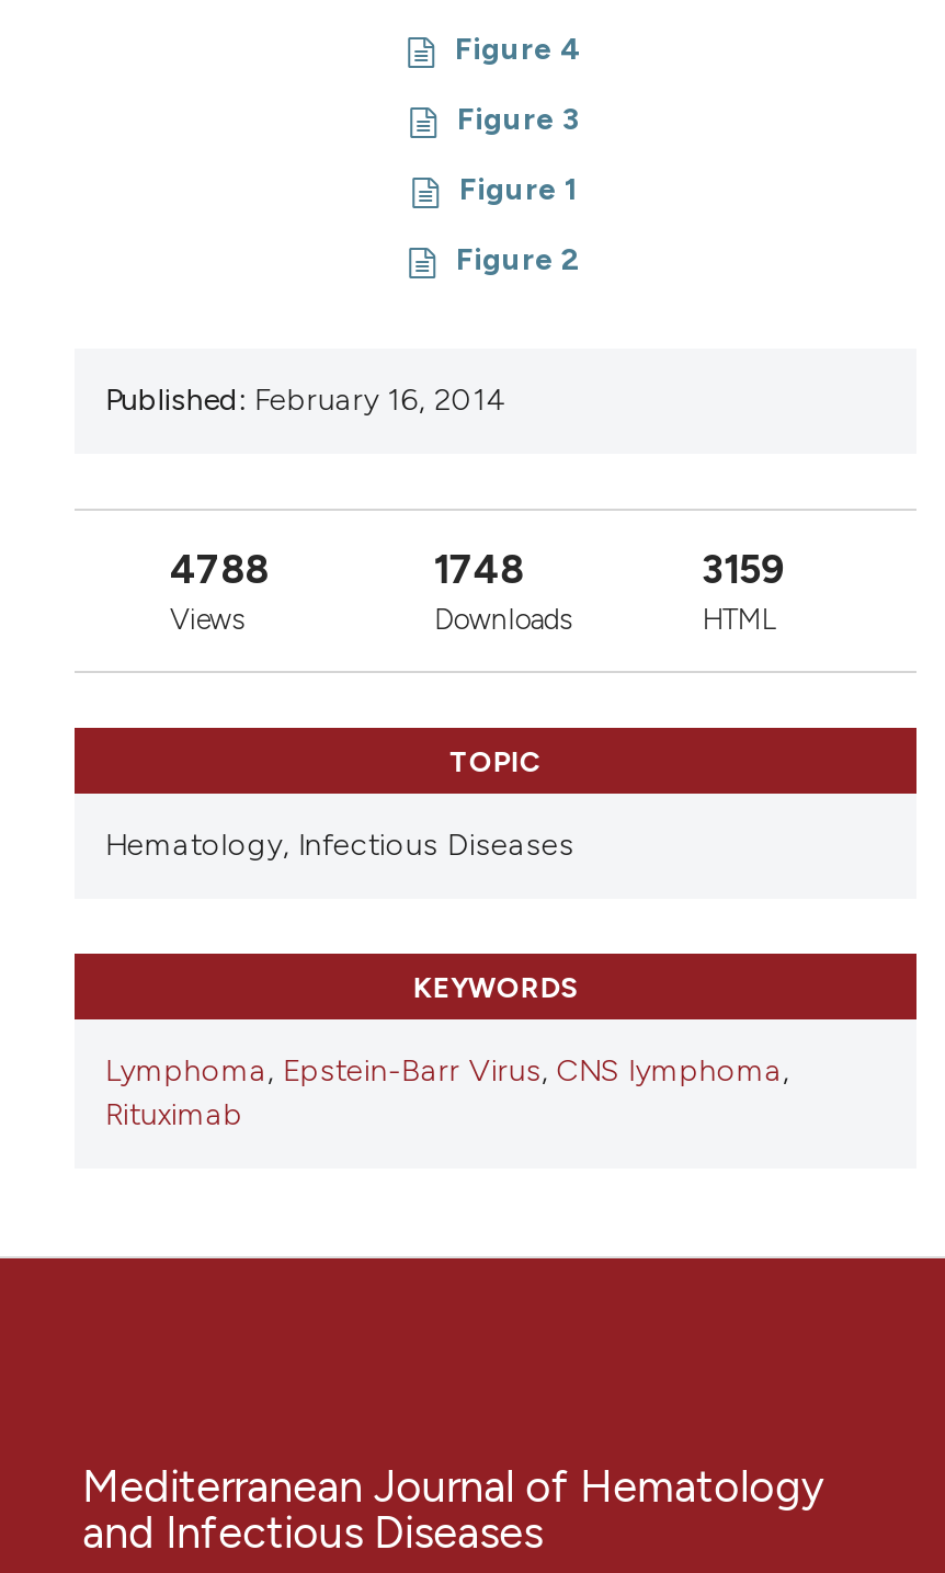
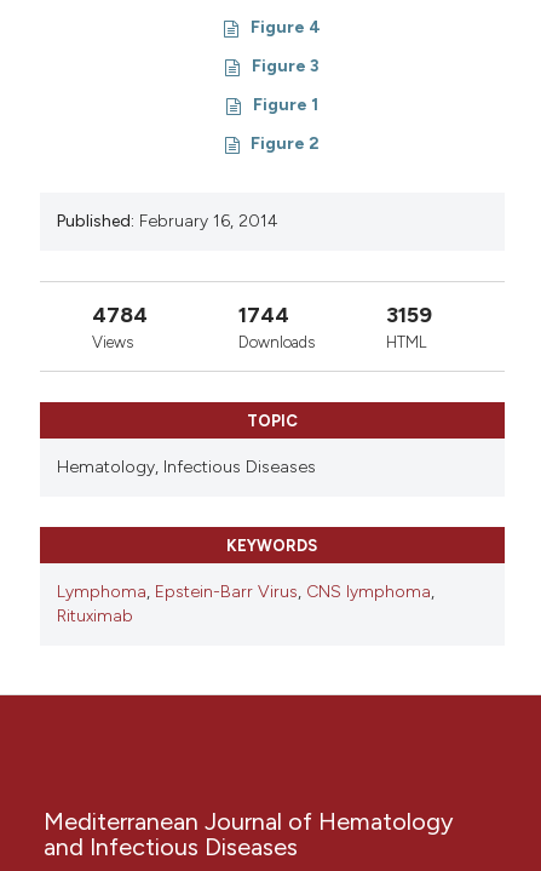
- 4788
+ 4784

- 1748
+ 1744
